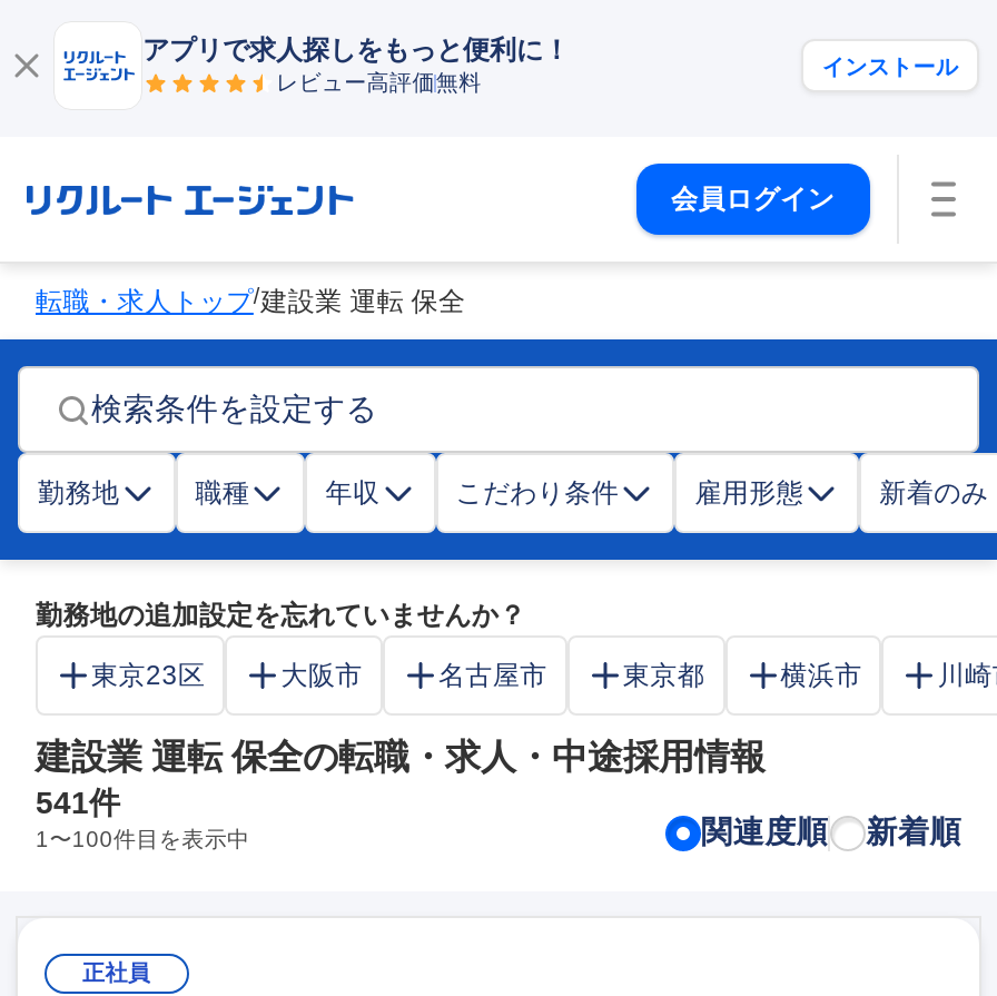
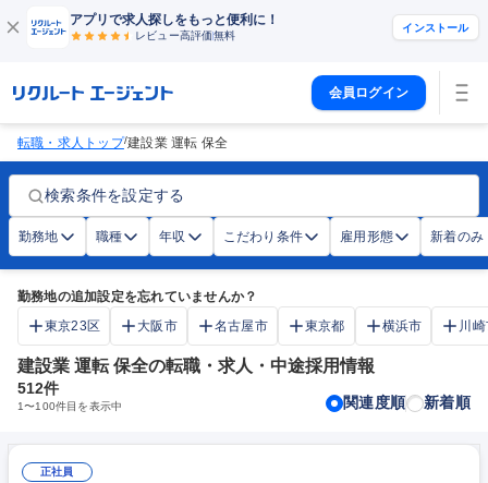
- 541件
+ 512件
